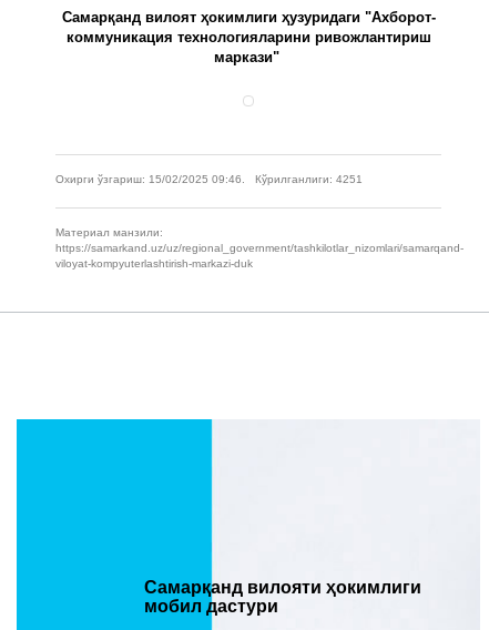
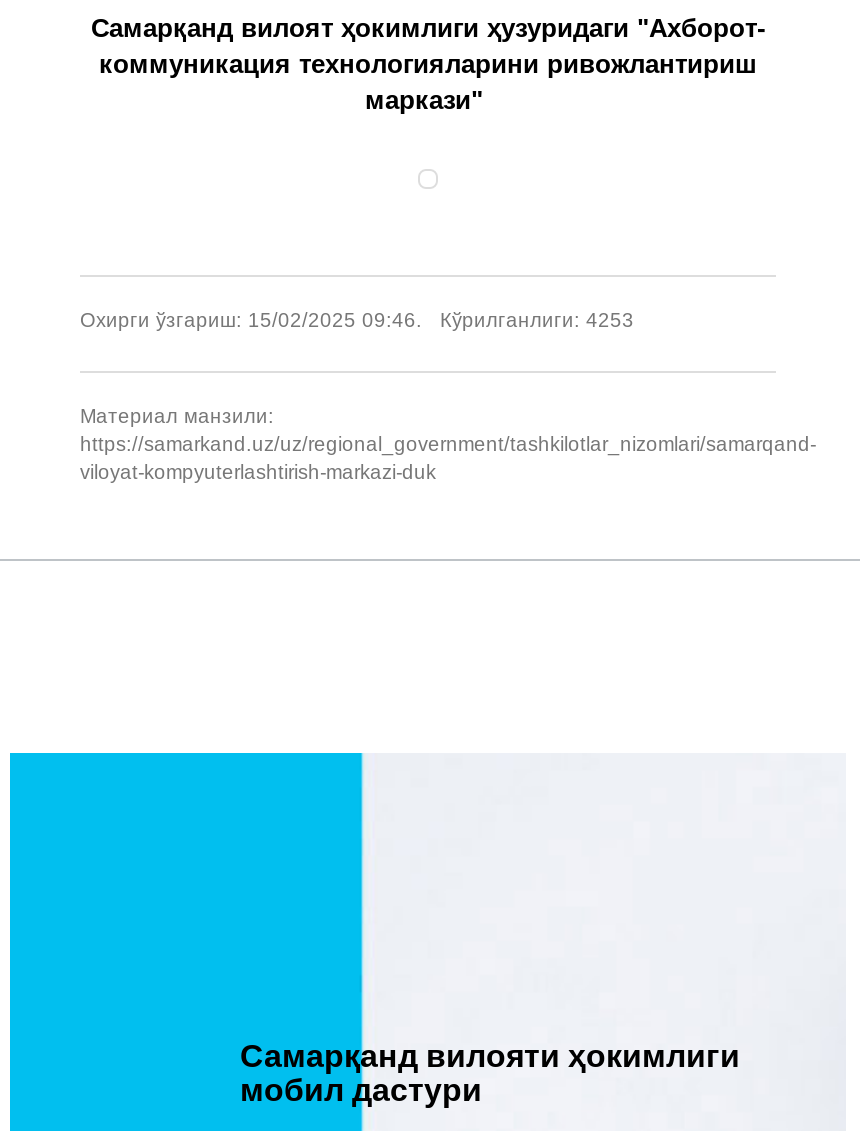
- Охирги ўзгариш: 15/02/2025 09:46. Кўрилганлиги: 4251
+ Охирги ўзгариш: 15/02/2025 09:46. Кўрилганлиги: 4253
